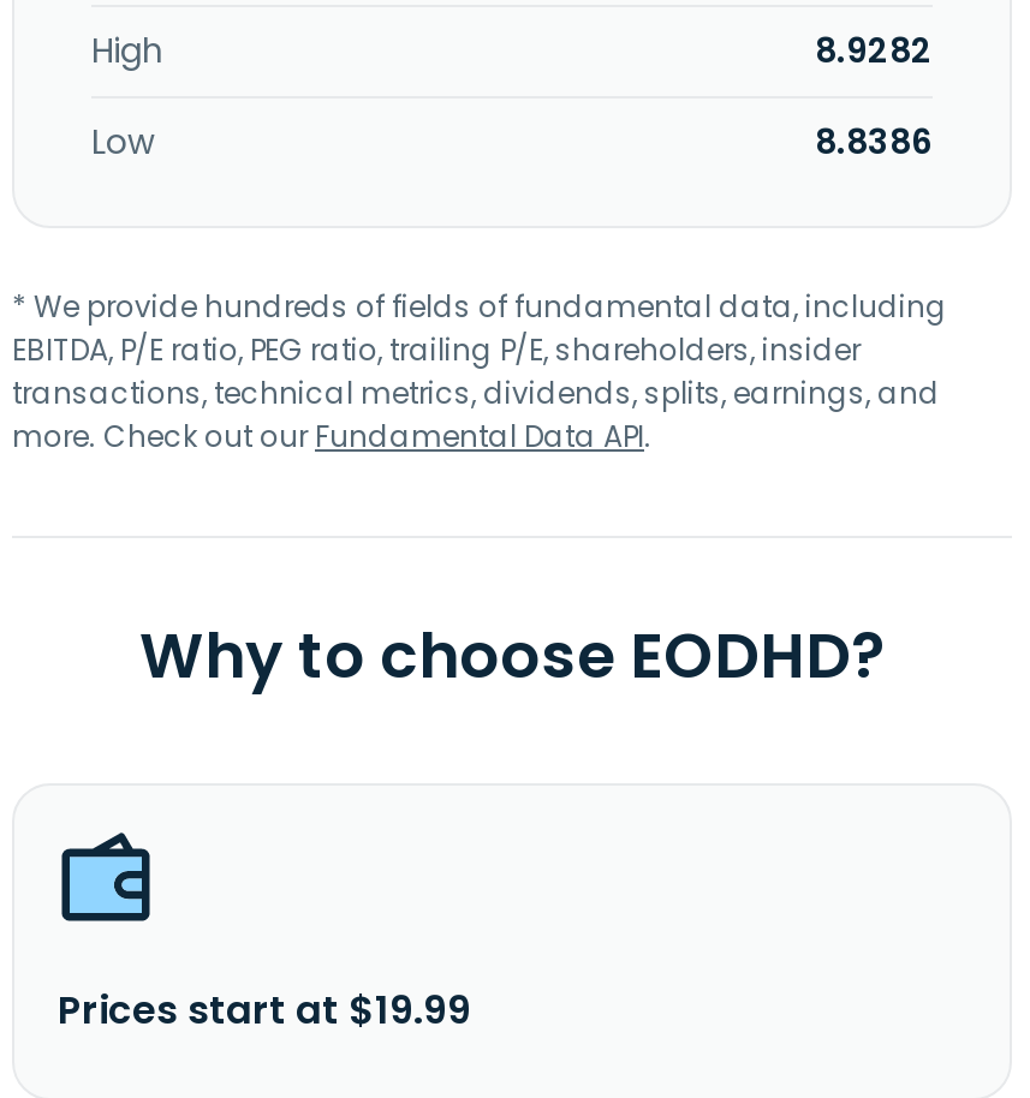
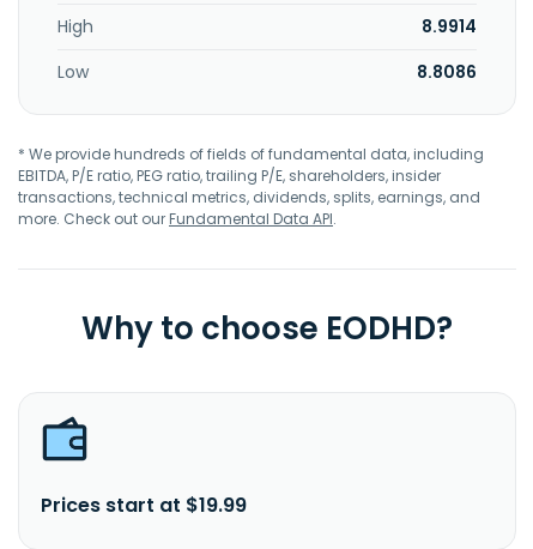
- 8.9282
+ 8.9914

- 8.8386
+ 8.8086
